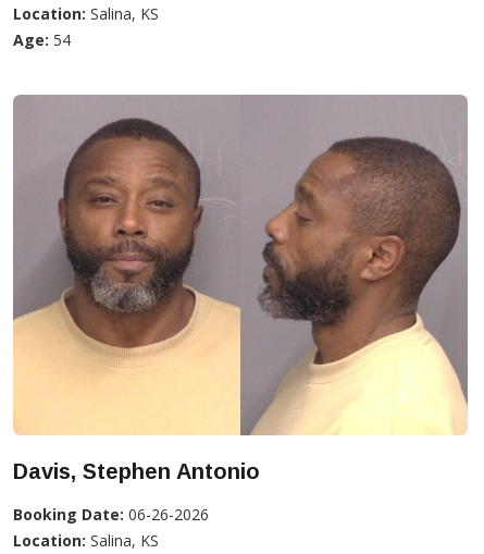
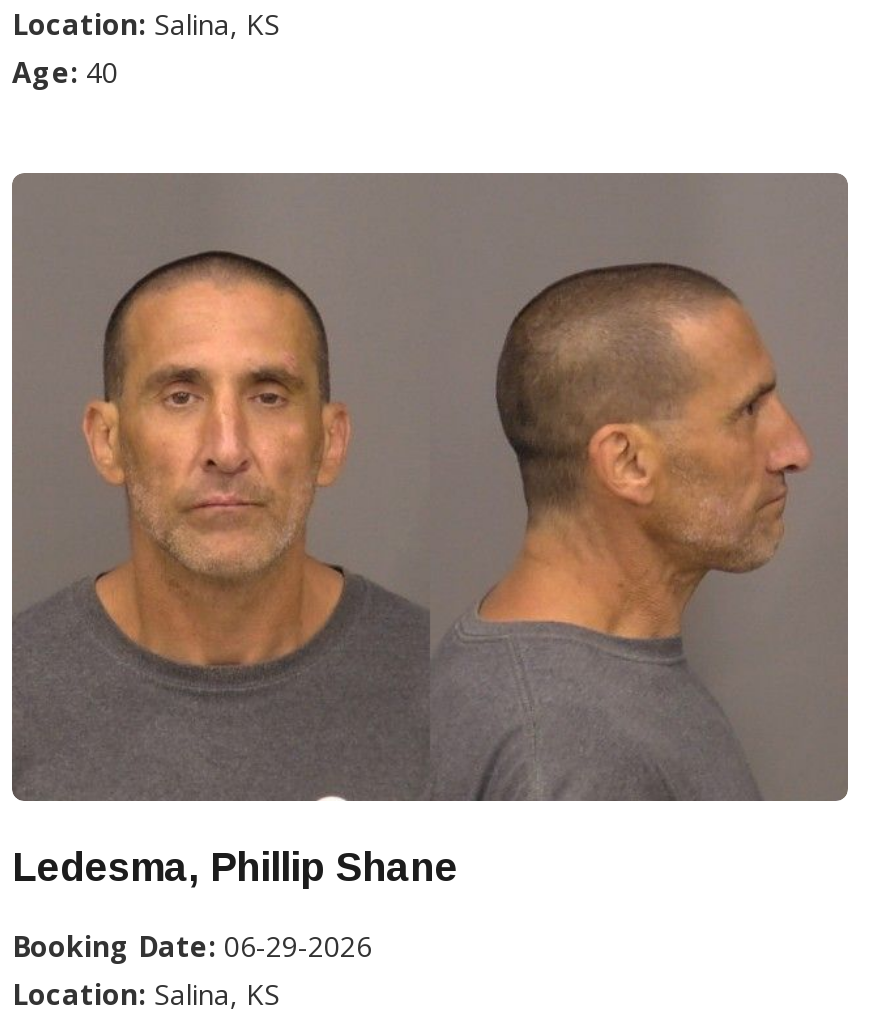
- Age: 54
+ Age: 40

- [image]
- Davis, Stephen Antonio
+ [image]
+ Ledesma, Phillip Shane

- Booking Date: 06-26-2026
+ Booking Date: 06-29-2026
